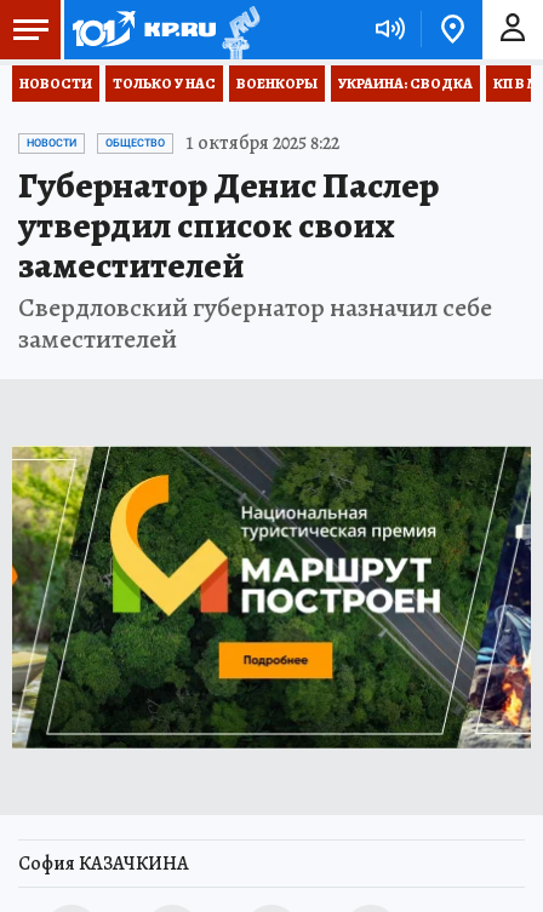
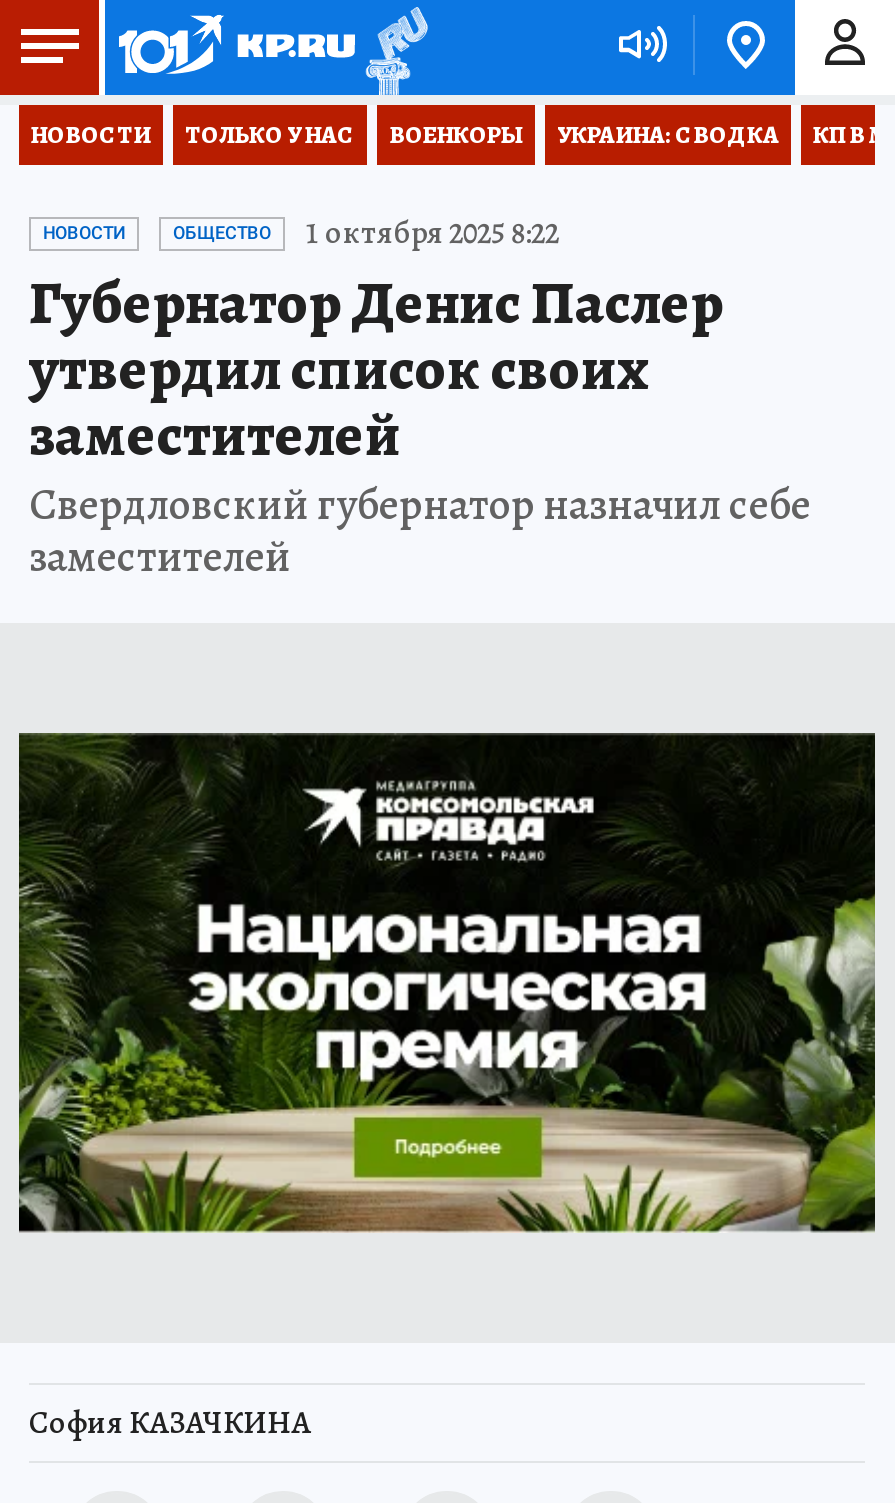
- [image]
+ [image]
